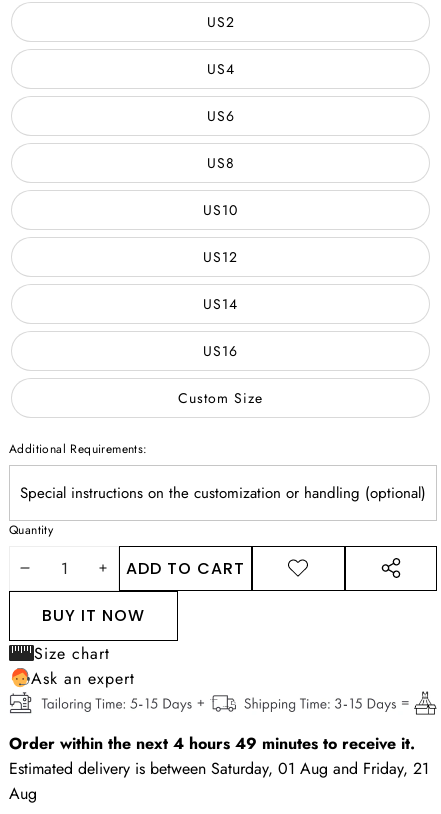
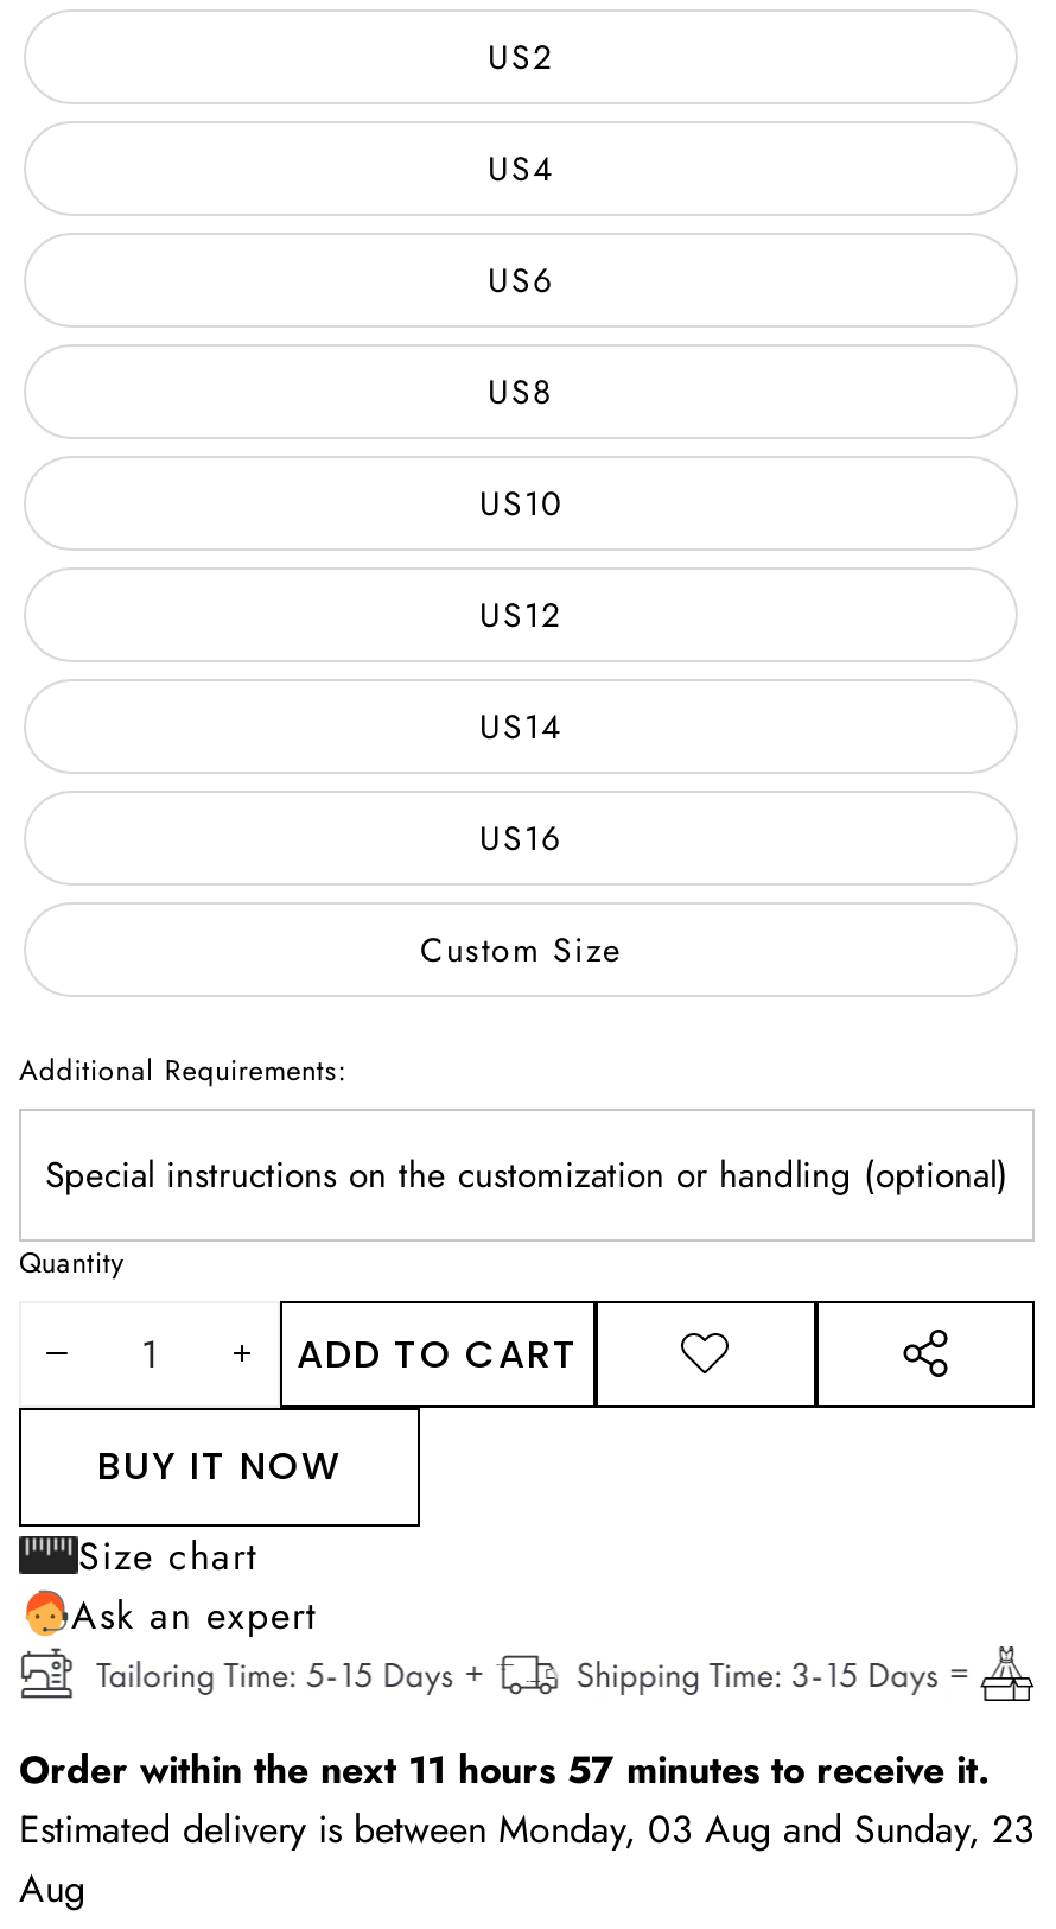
- Order within the next 4 hours 49 minutes to receive it.
+ Order within the next 11 hours 57 minutes to receive it.

- Estimated delivery is between Saturday, 01 Aug and Friday, 21
+ Estimated delivery is between Monday, 03 Aug and Sunday, 23
